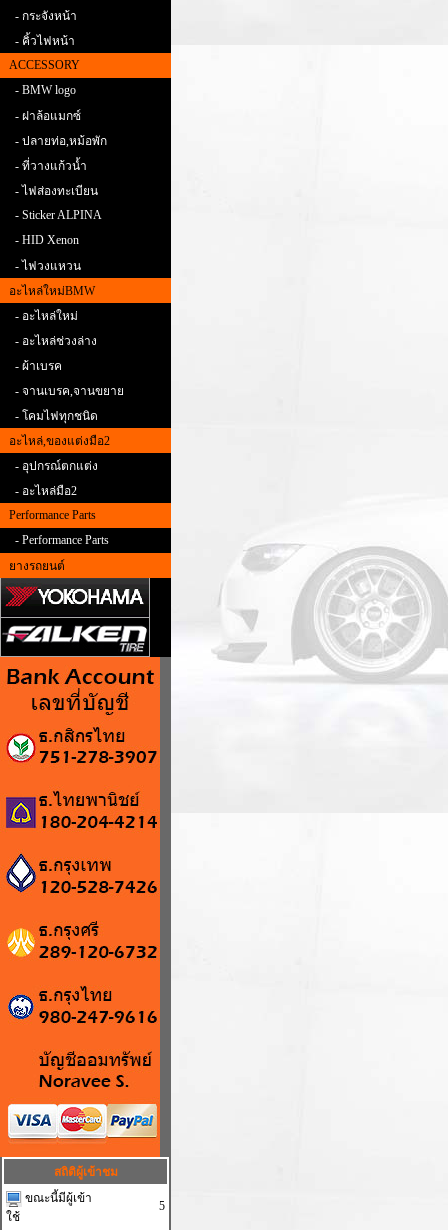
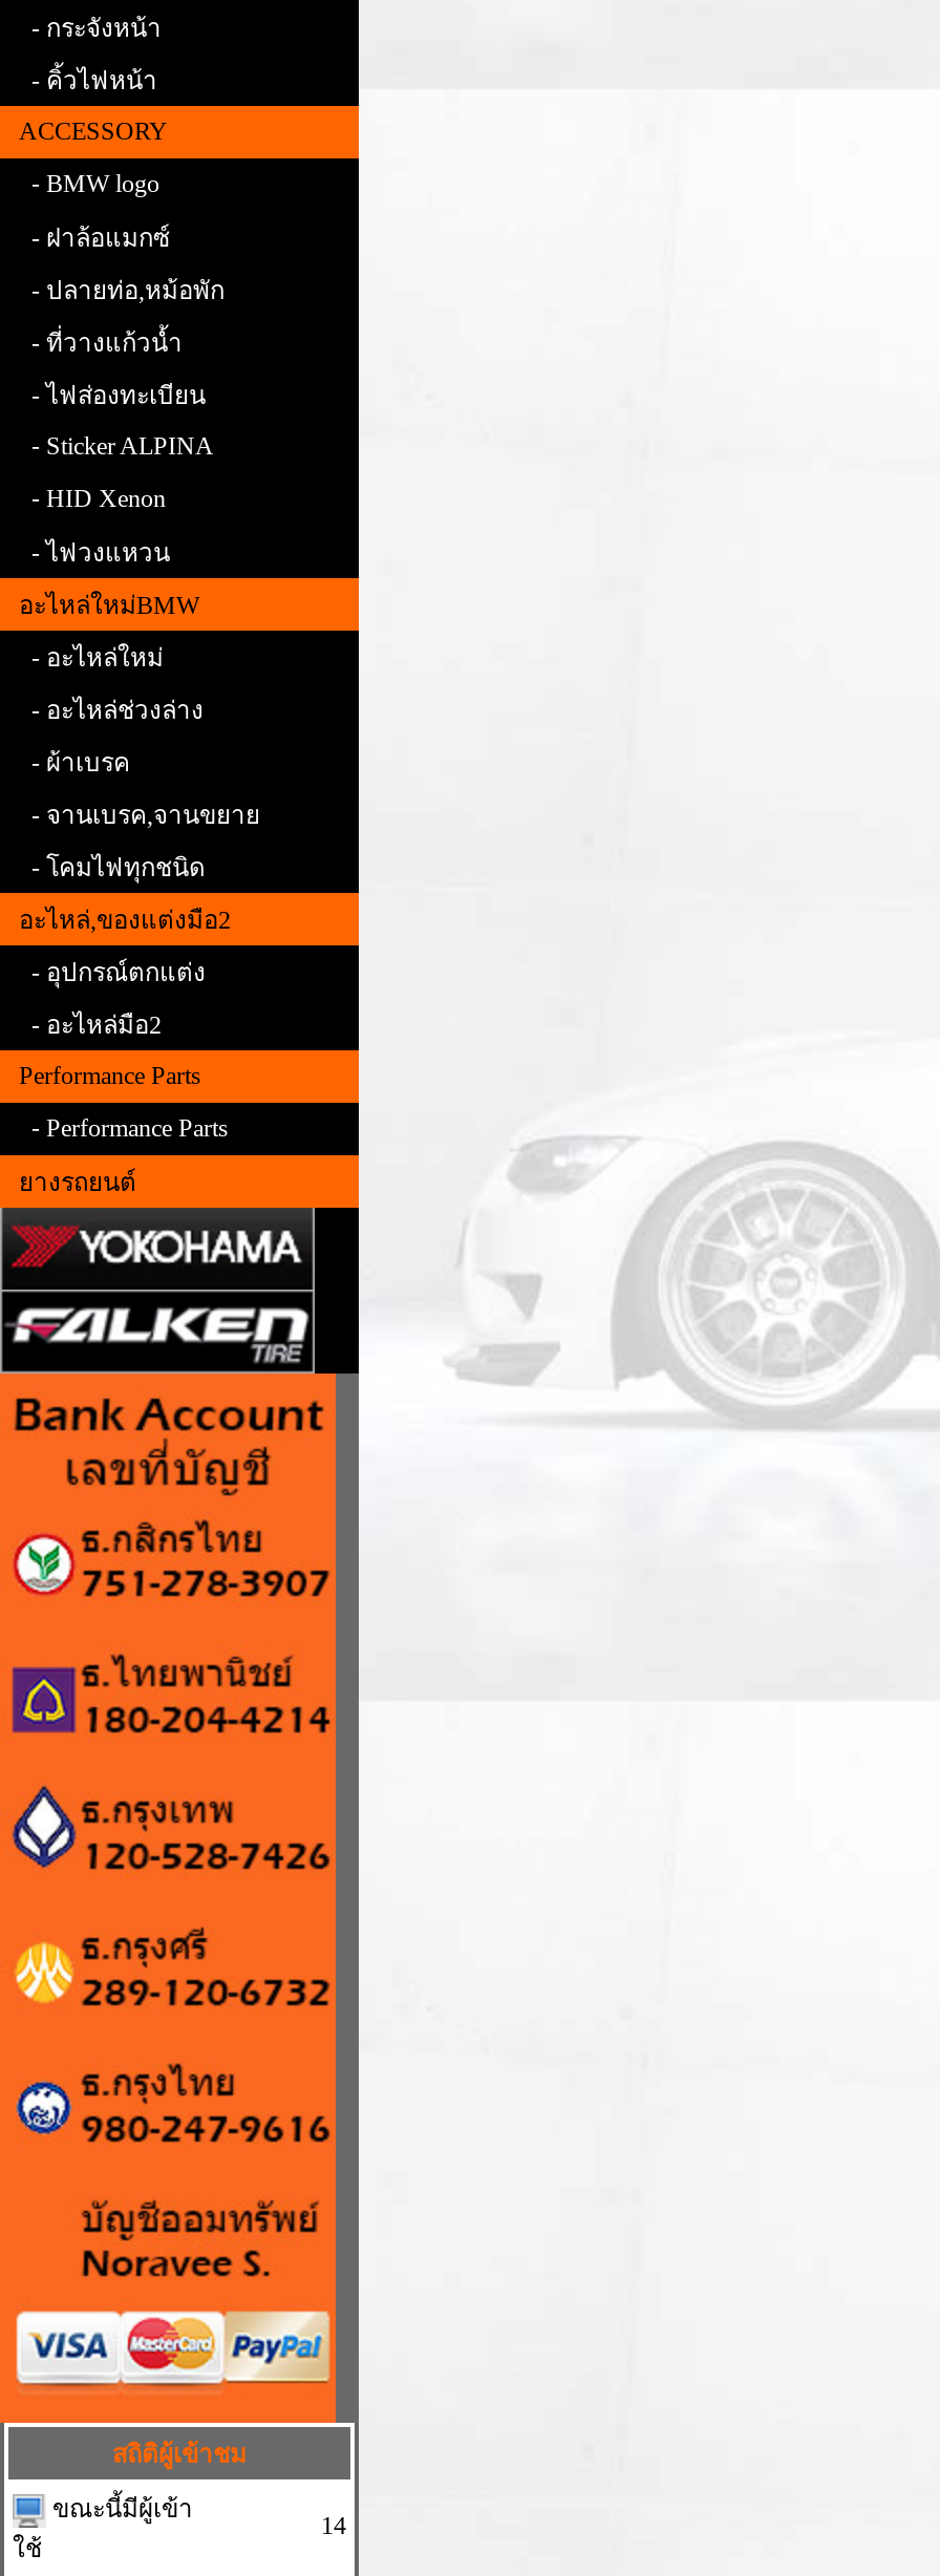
- 5
+ 14
